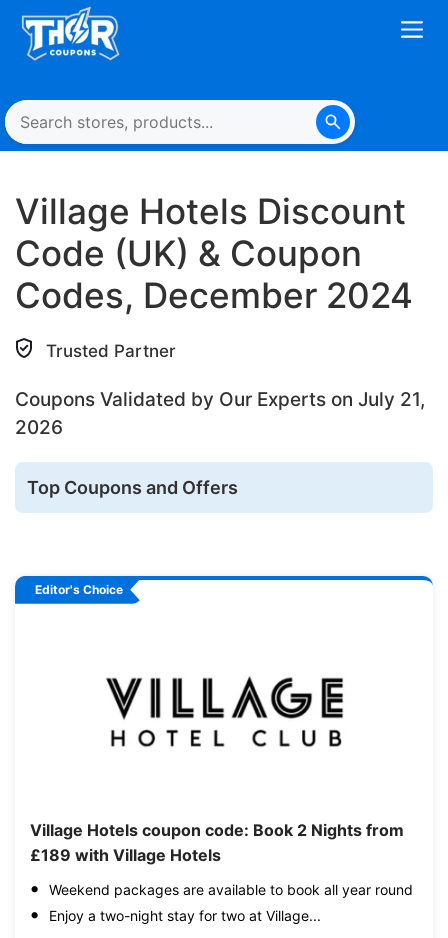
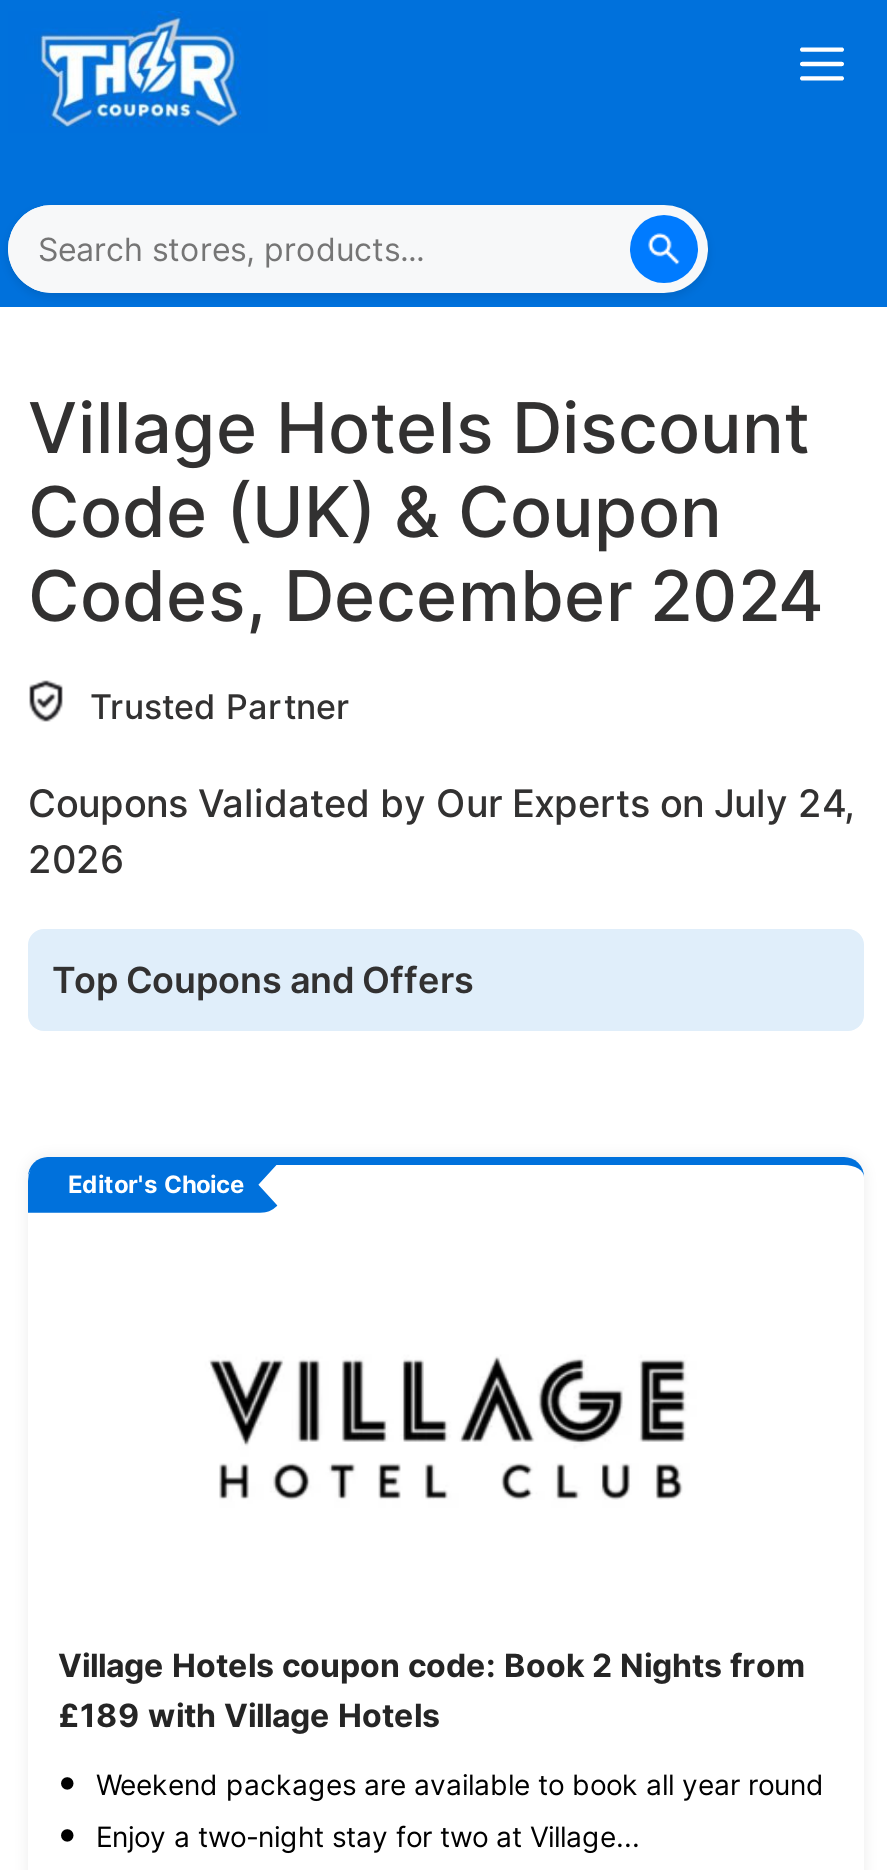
- Coupons Validated by Our Experts on July 21,
+ Coupons Validated by Our Experts on July 24,
